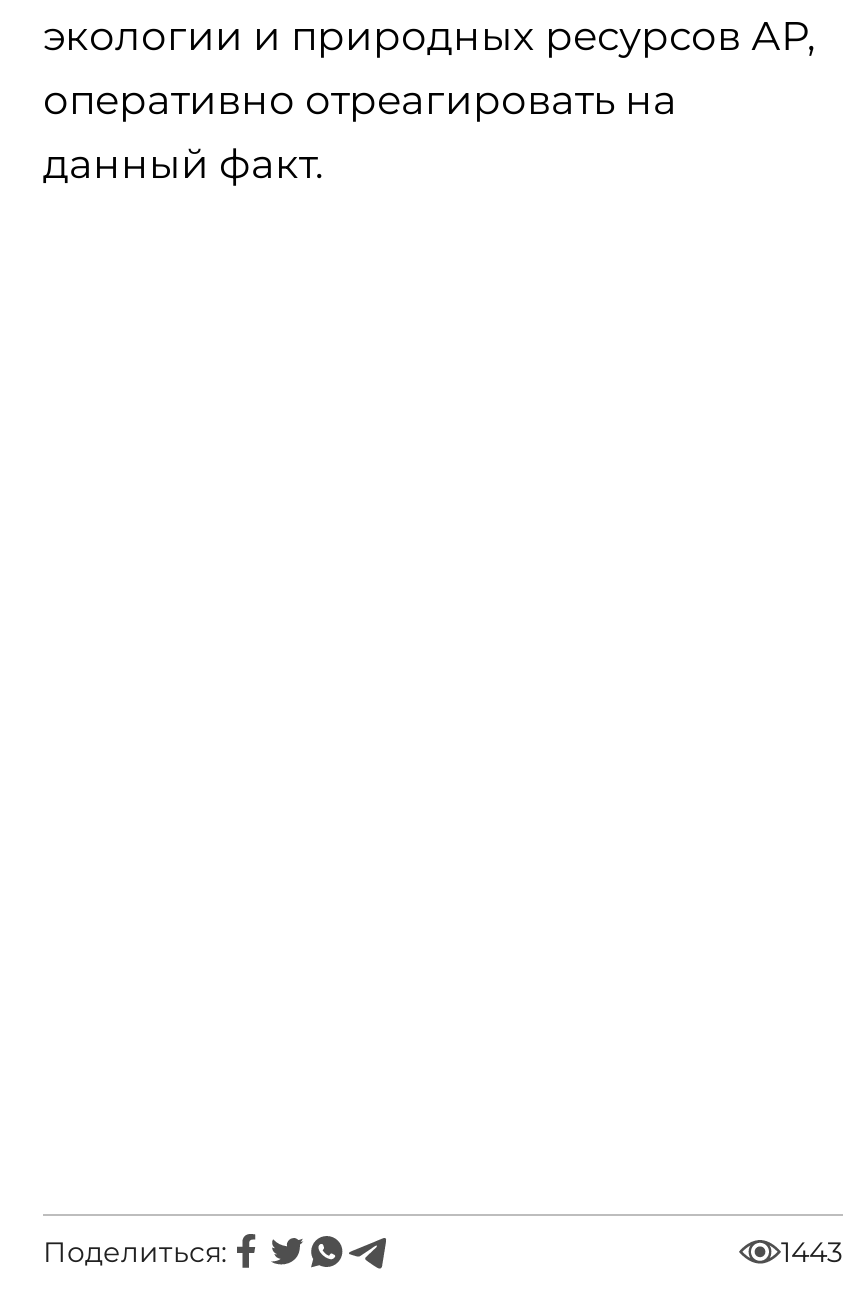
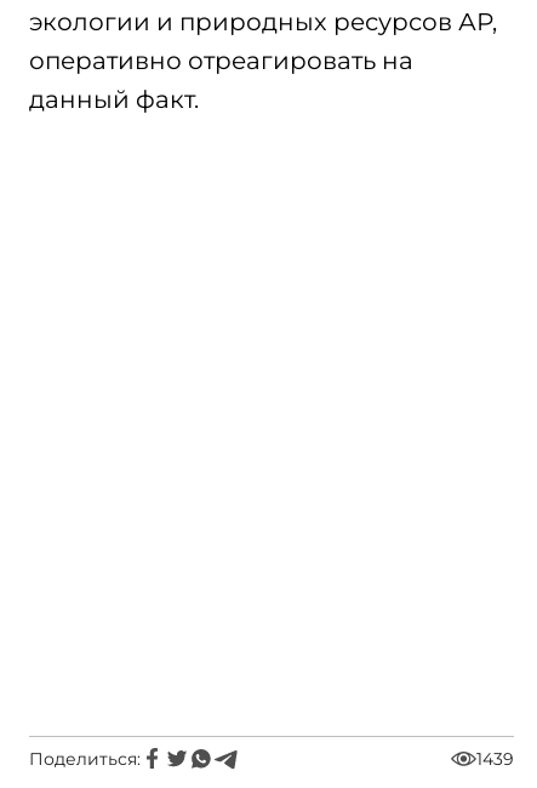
- 1443
+ 1439
